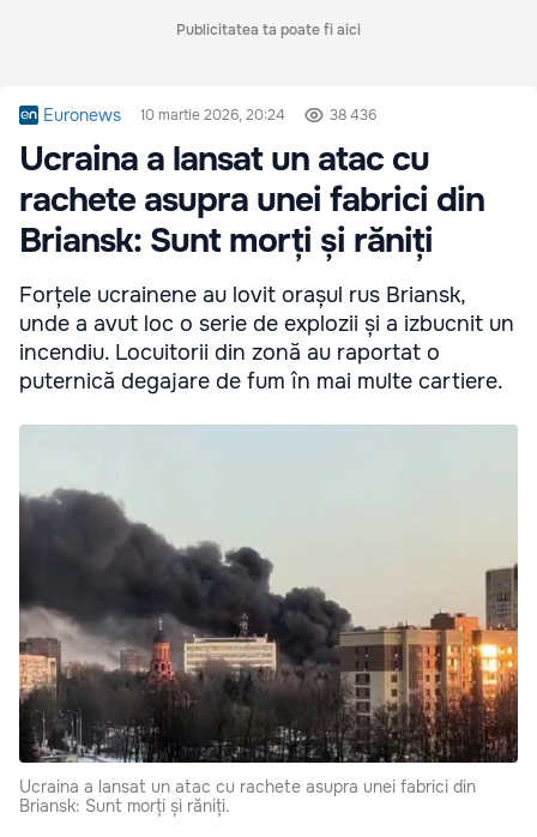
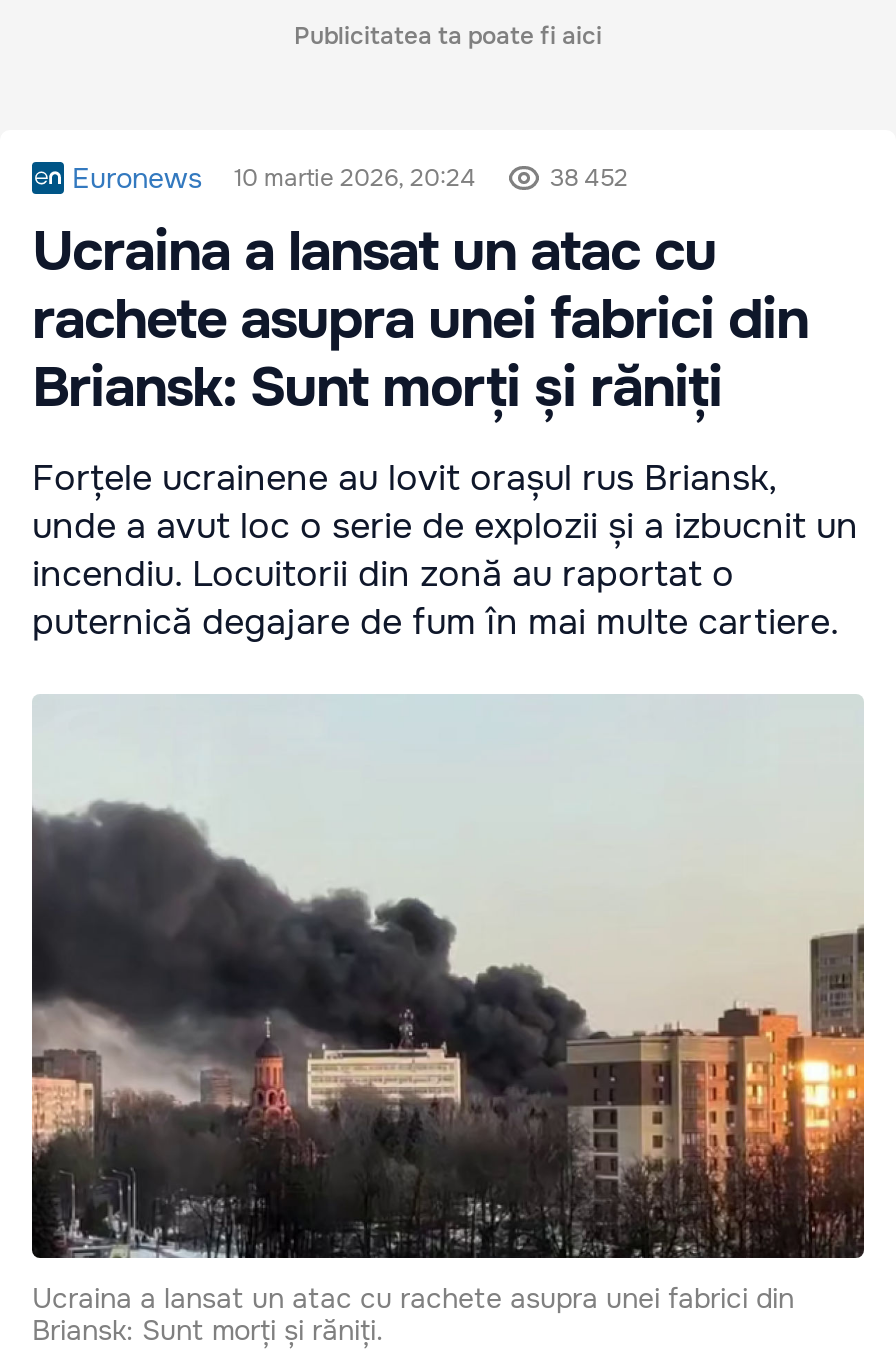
- 38 436
+ 38 452
